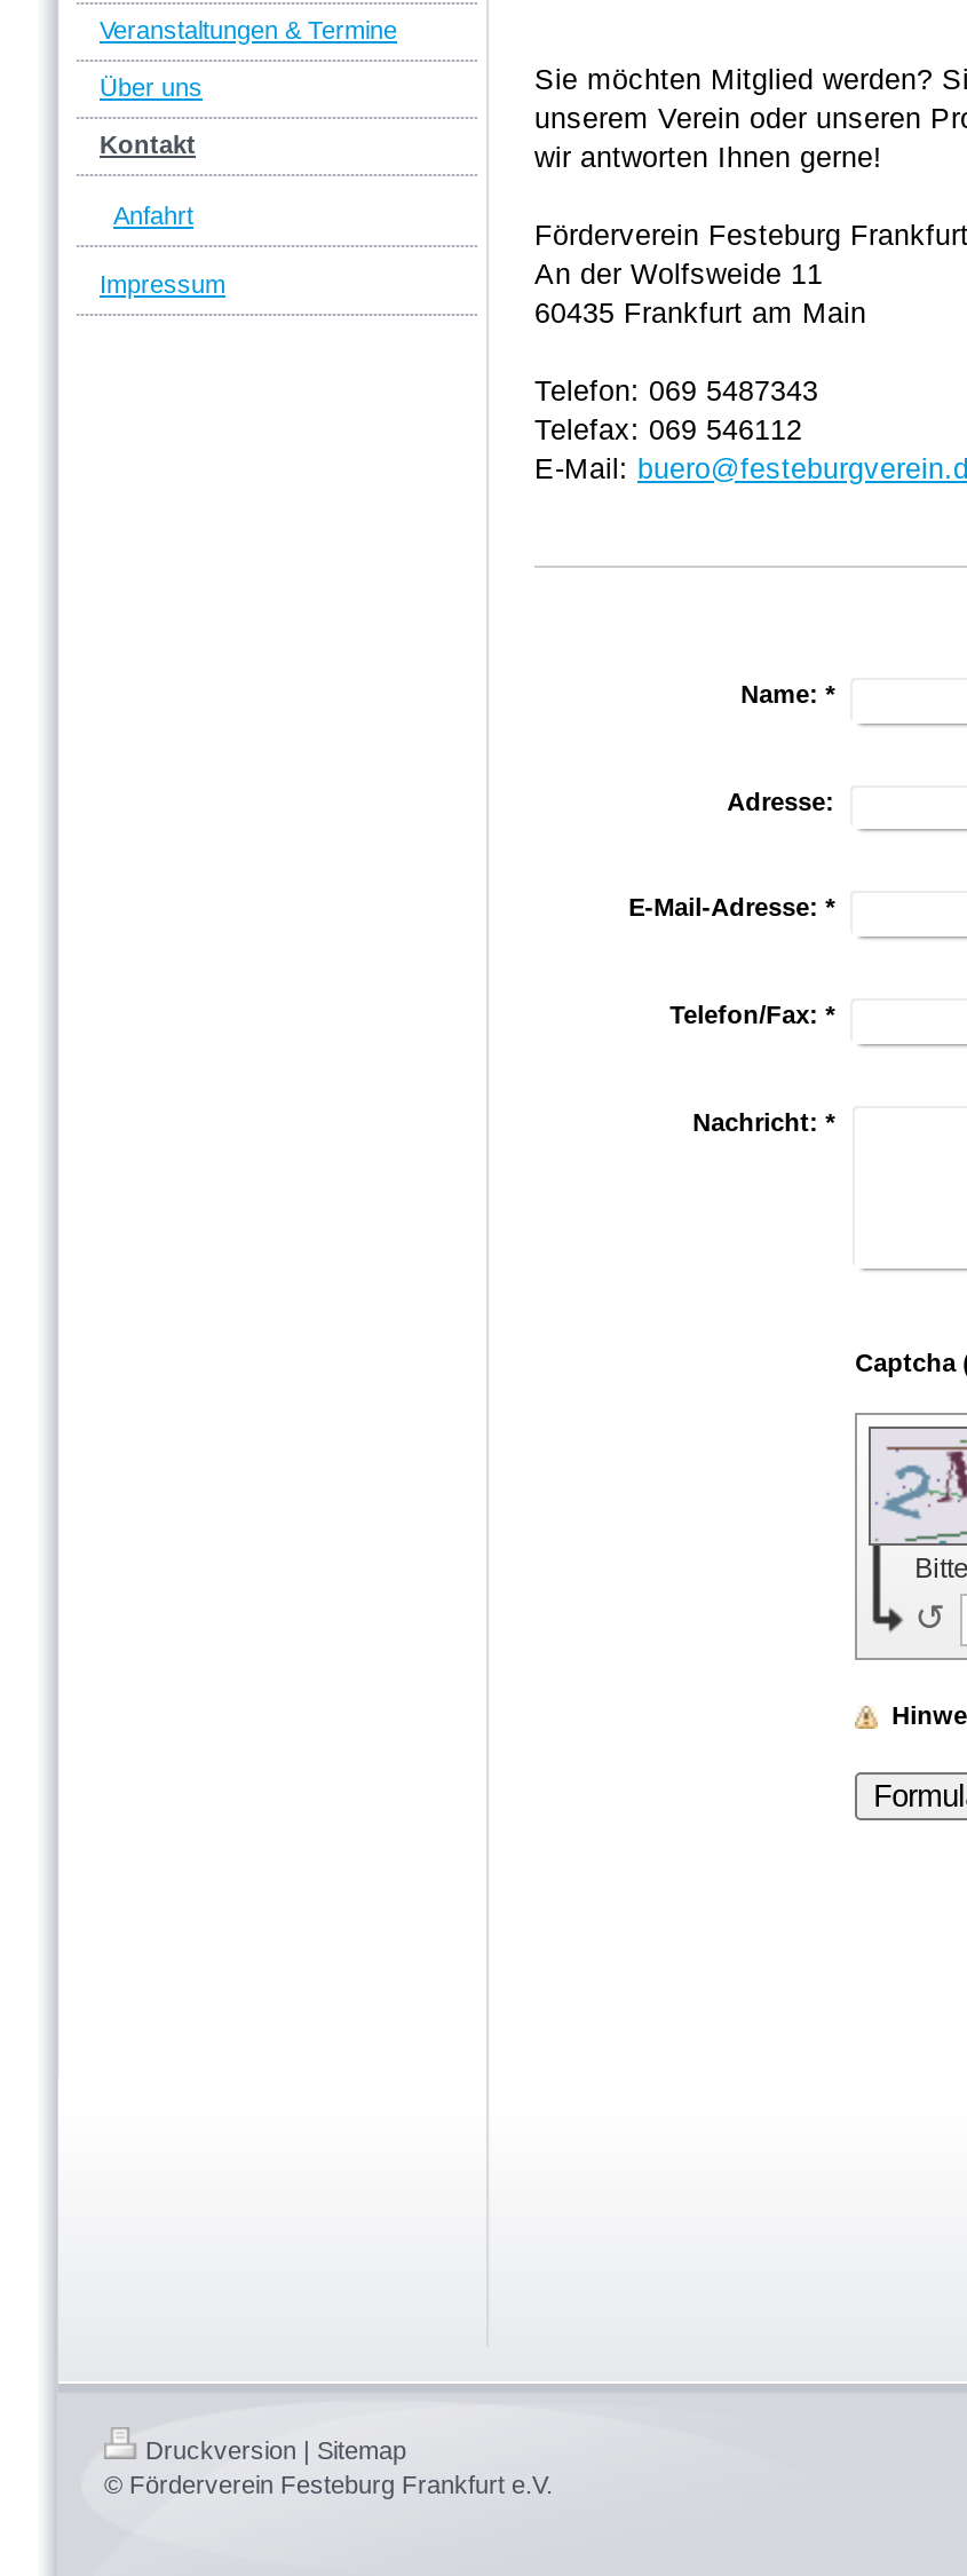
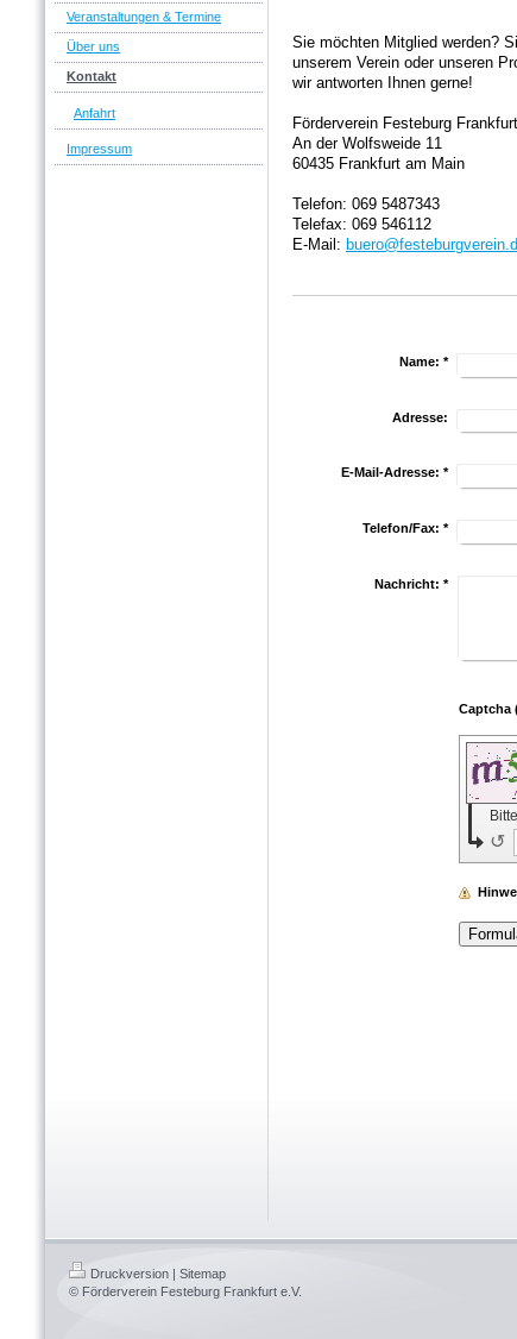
- [image]
+ [image]
